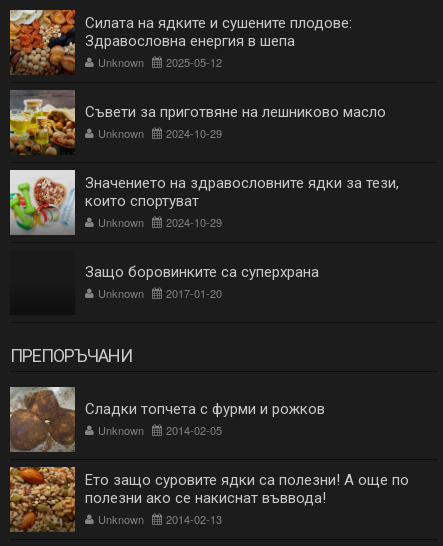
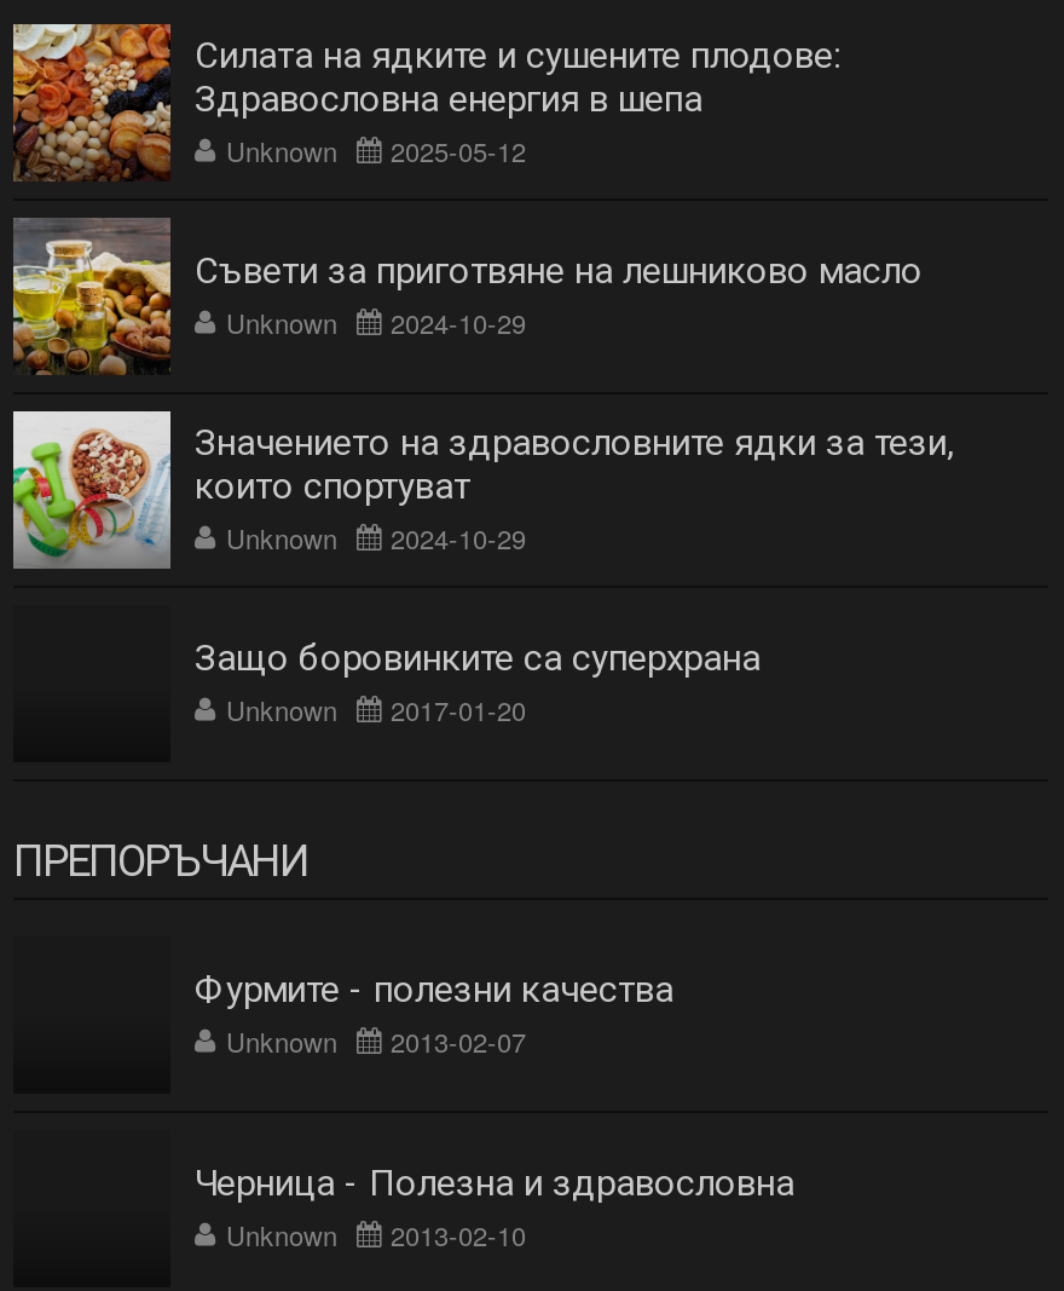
- [image]

- Сладки топчета с фурми и рожков
+ Фурмите - полезни качества

- Unknown 2014-02-05
+ Unknown 2013-02-07

- [image]

- Ето защо суровите ядки са полезни! А още по
- полезни ако се накиснат въввода!
+ Черница - Полезна и здравословна

- Unknown 2014-02-13
+ Unknown 2013-02-10
